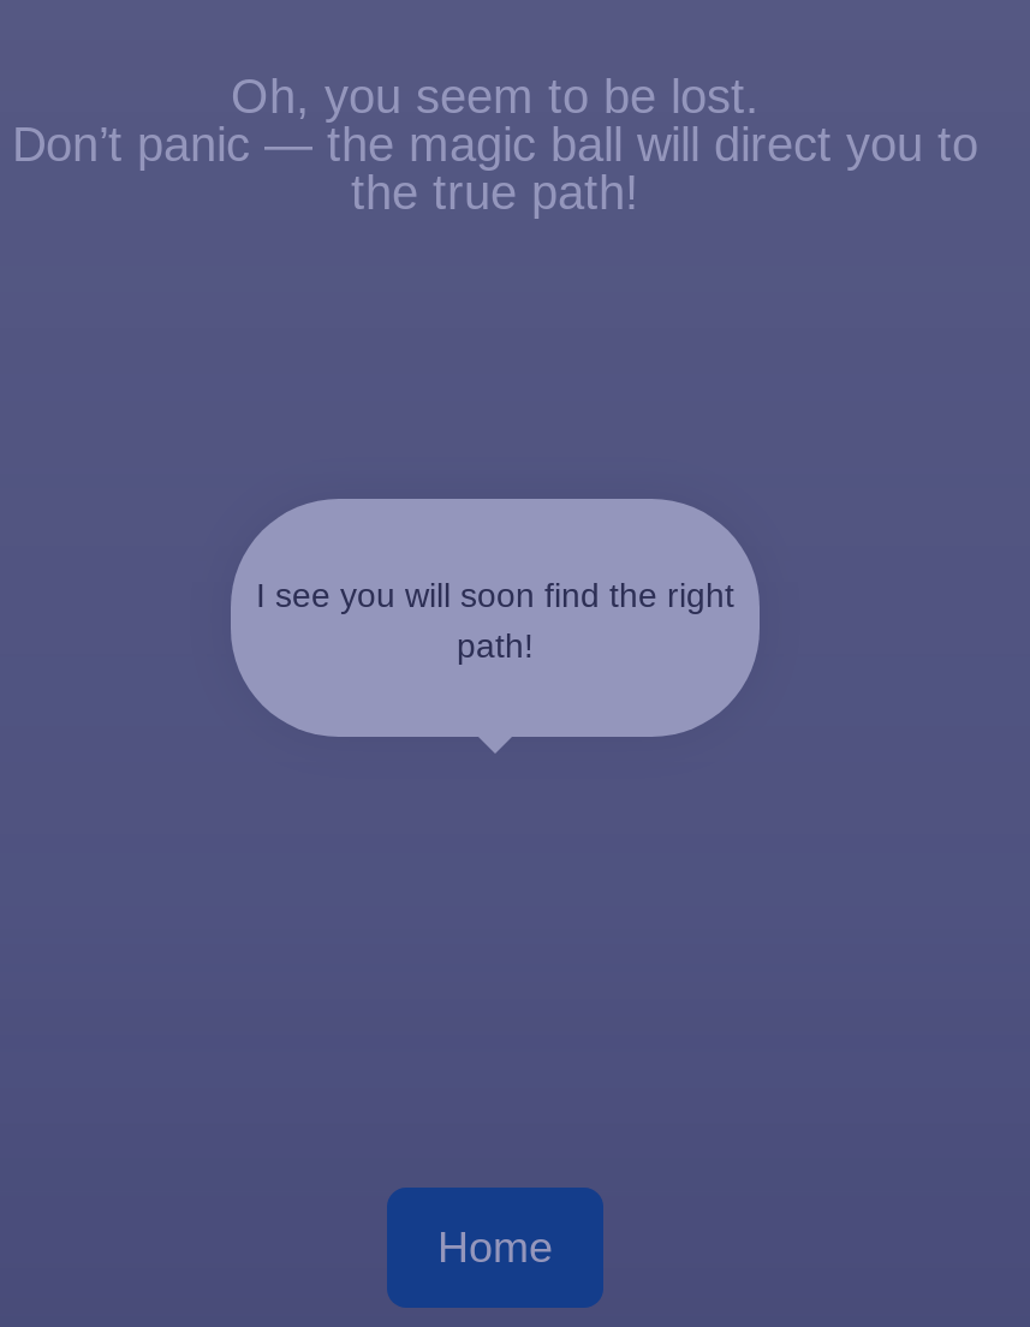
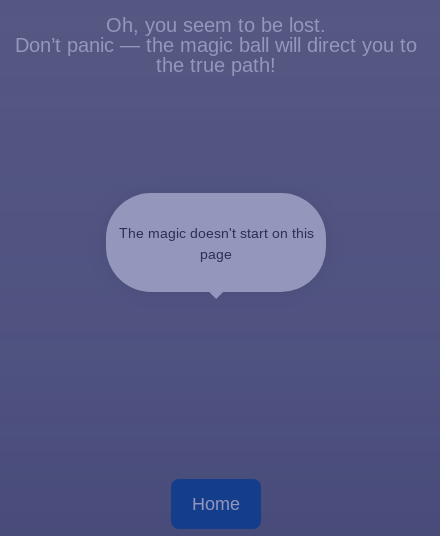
- I see you will soon find the right
- path!
+ The magic doesn't start on this
+ page
